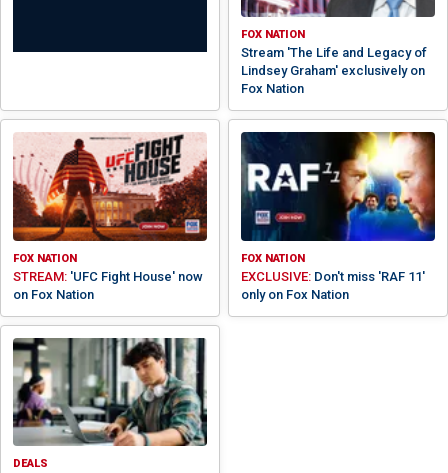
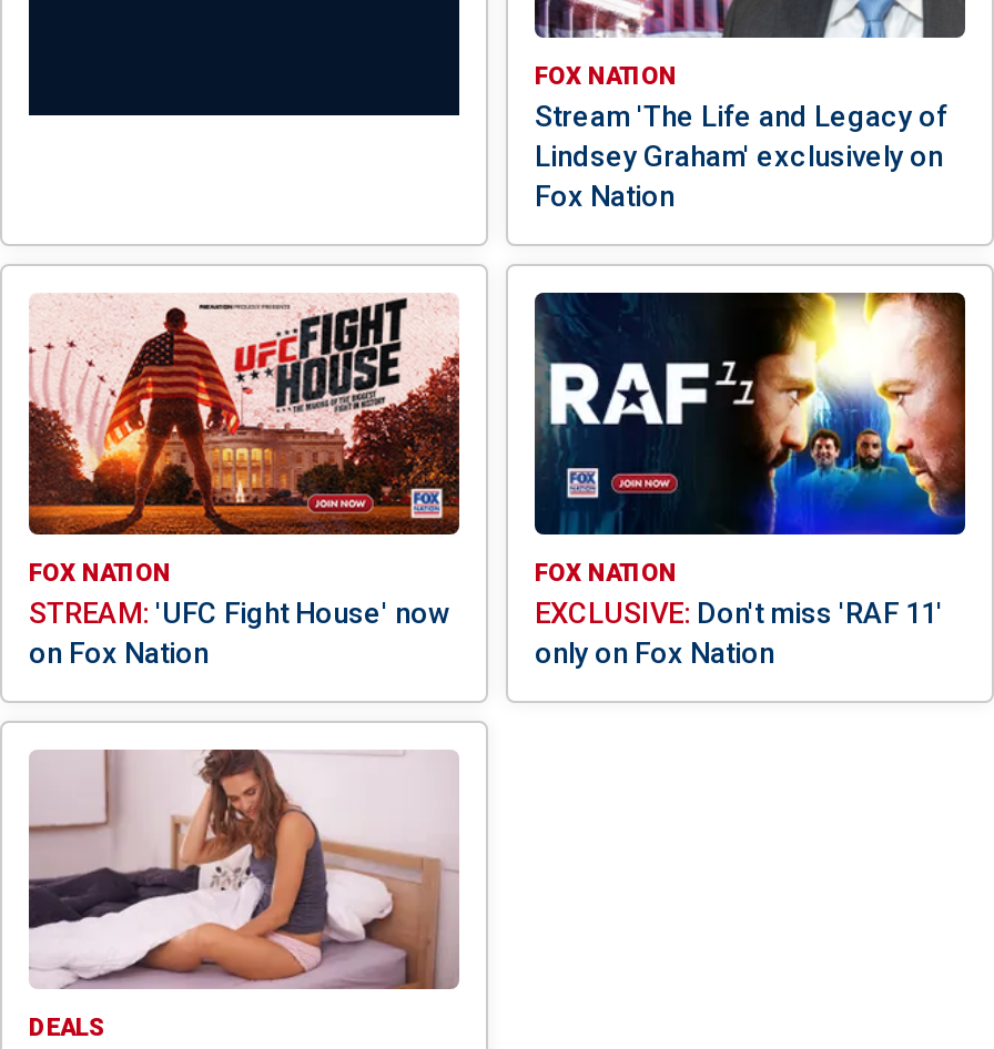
- [image]
+ [image]
